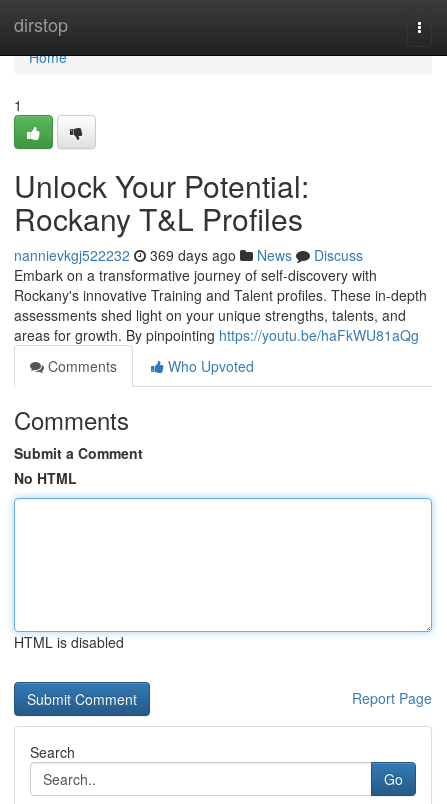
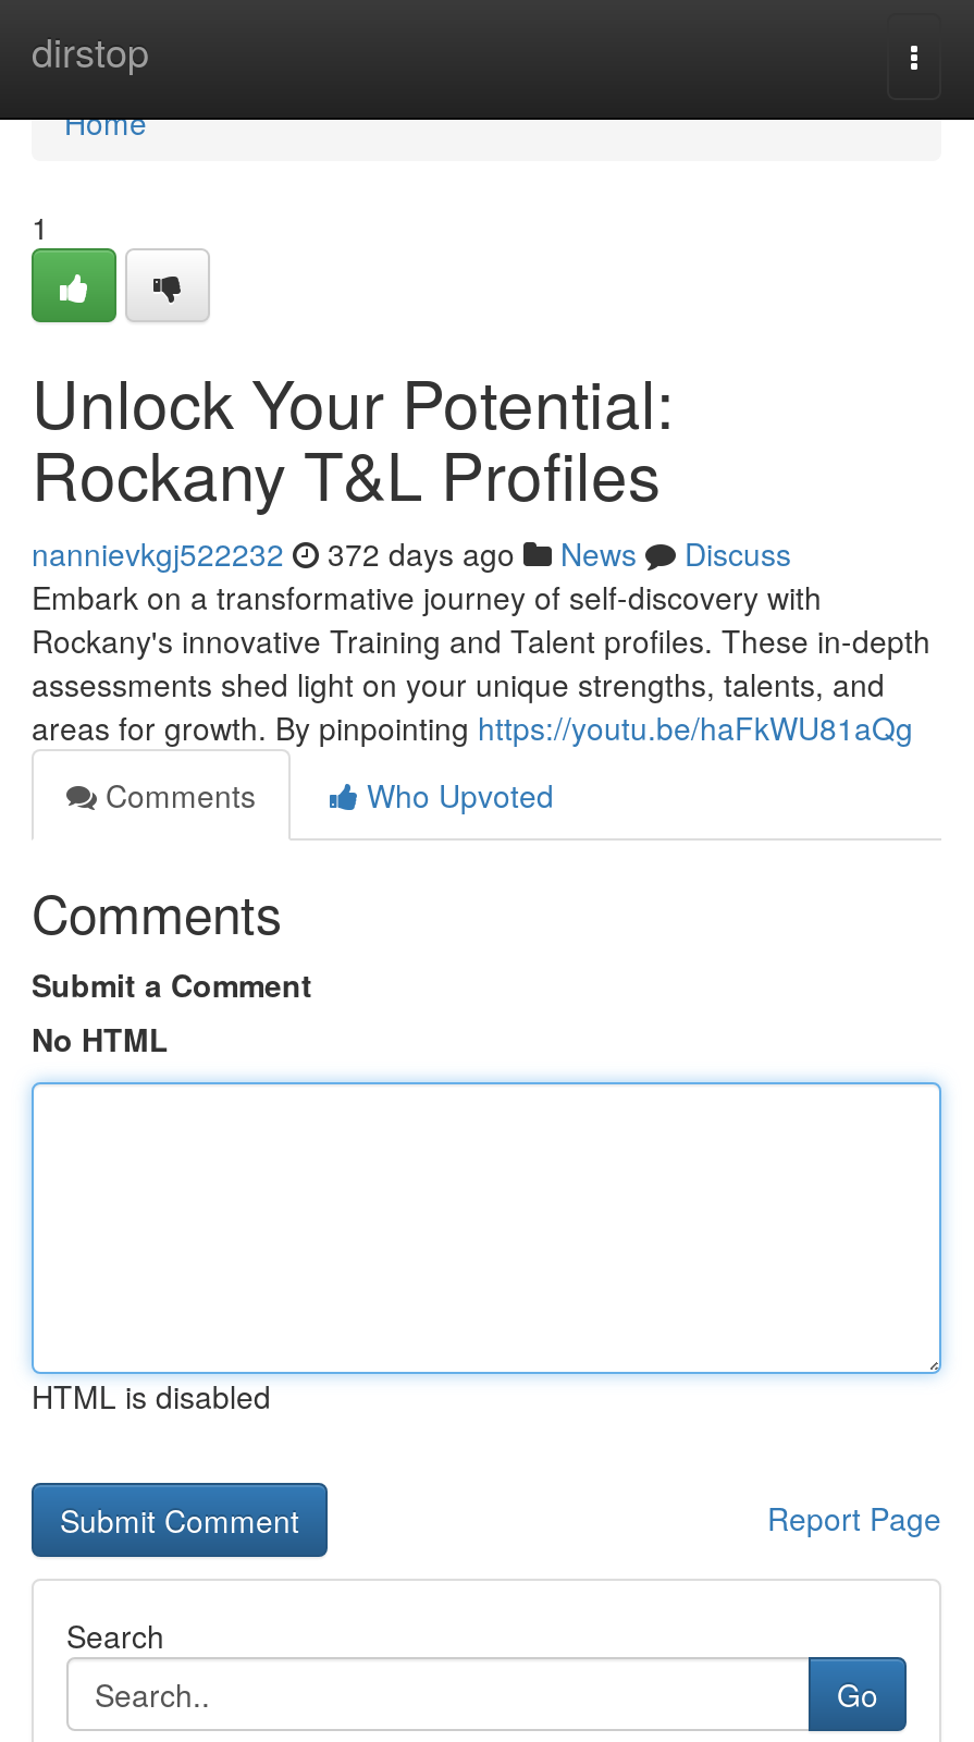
- nannievkgj522232 369 days ago News Discuss
+ nannievkgj522232 372 days ago News Discuss
